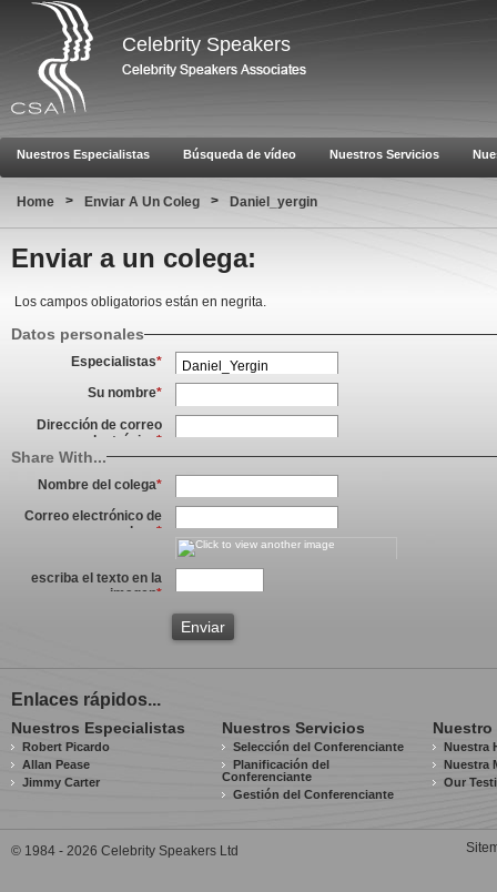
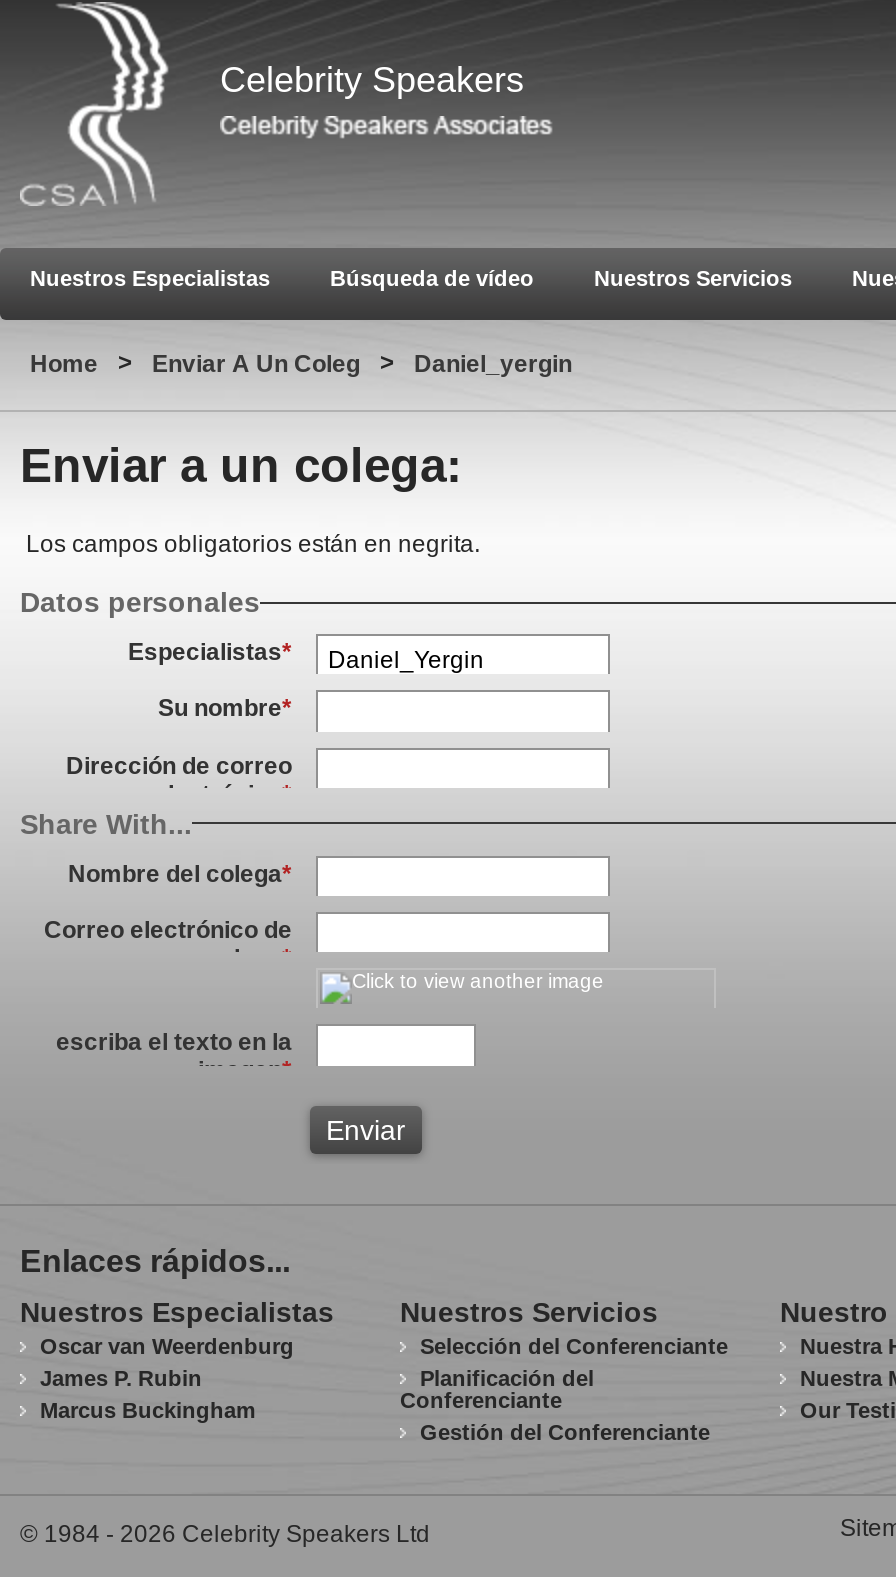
- Robert Picardo
- Allan Pease
- Jimmy Carter
+ Oscar van Weerdenburg
+ James P. Rubin
+ Marcus Buckingham
